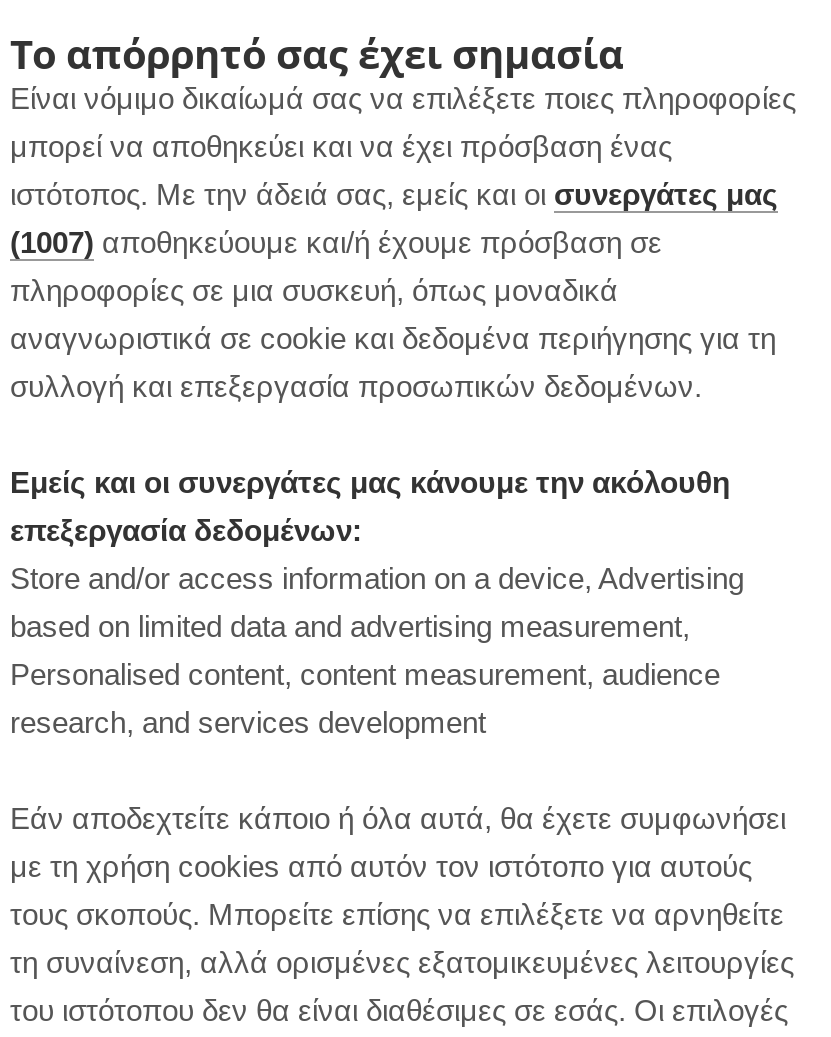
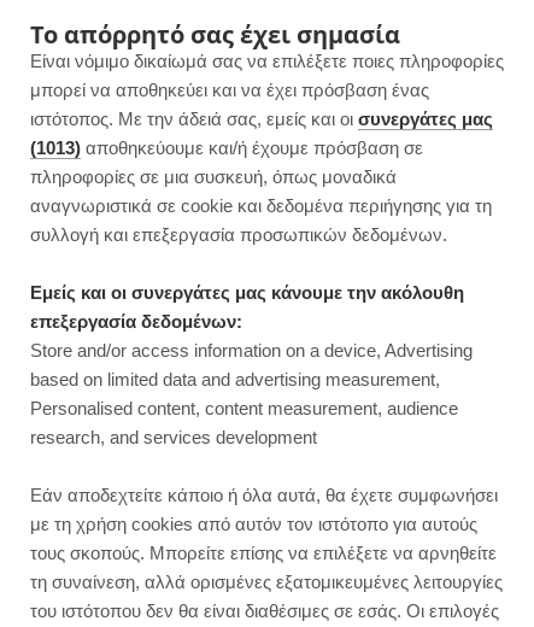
- (1007) αποθηκεύουμε και/ή έχουμε πρόσβαση σε
+ (1013) αποθηκεύουμε και/ή έχουμε πρόσβαση σε
